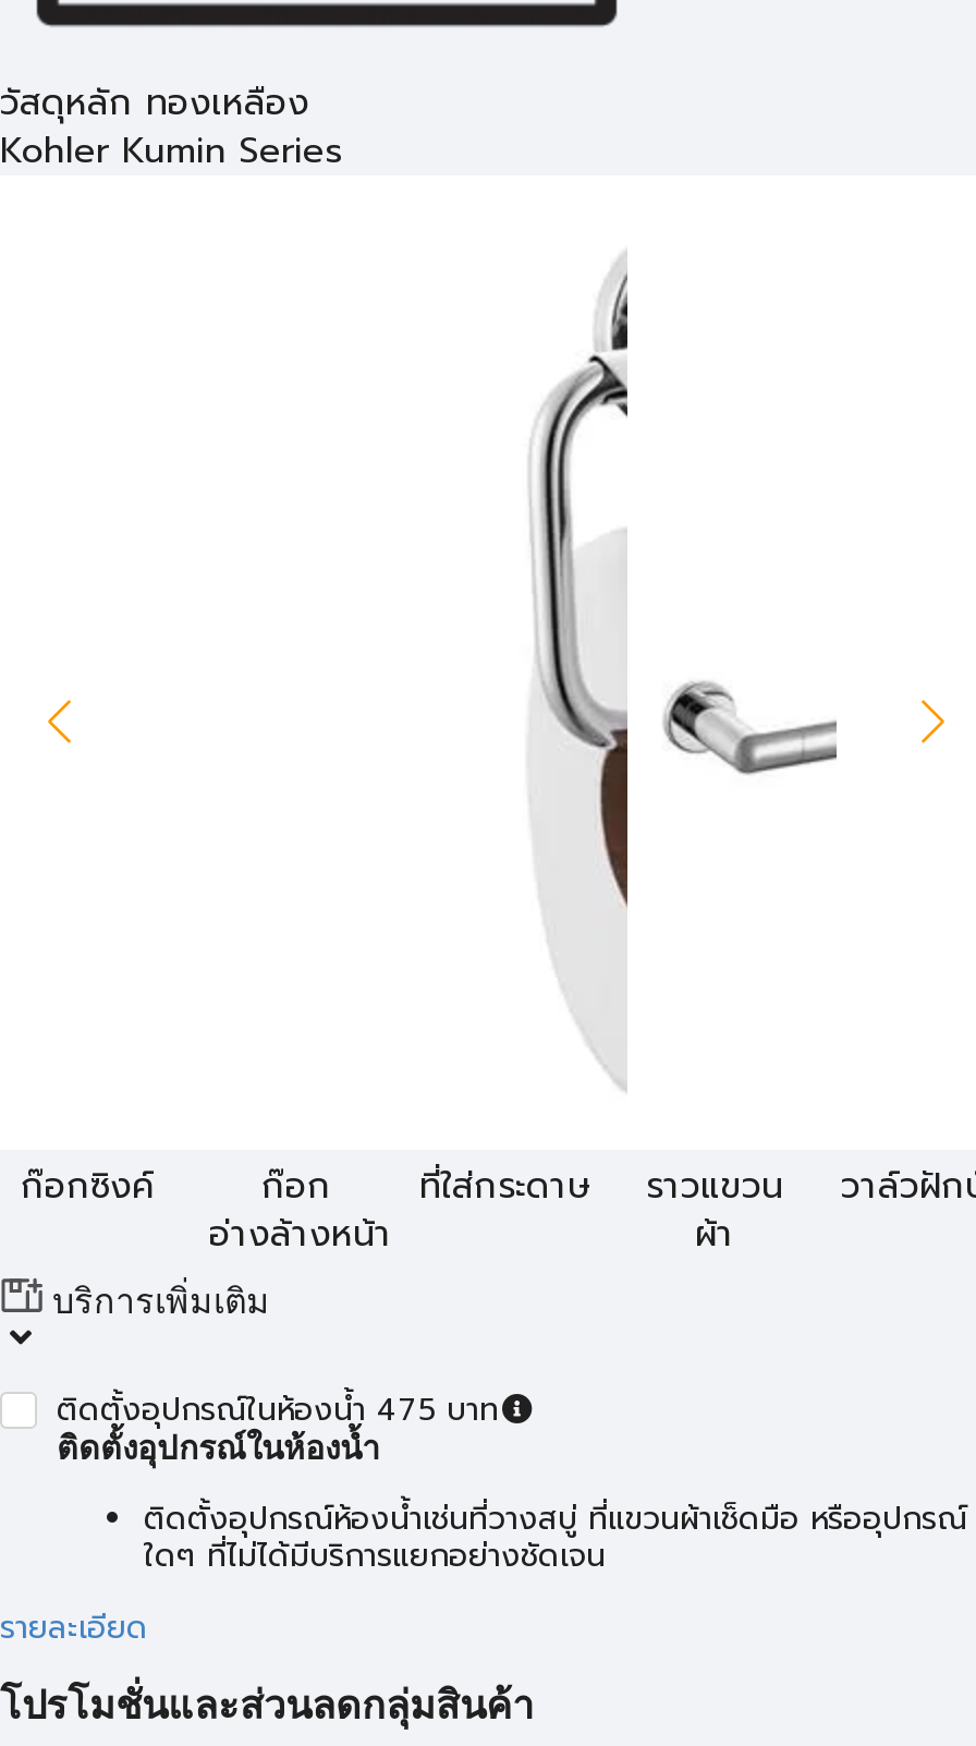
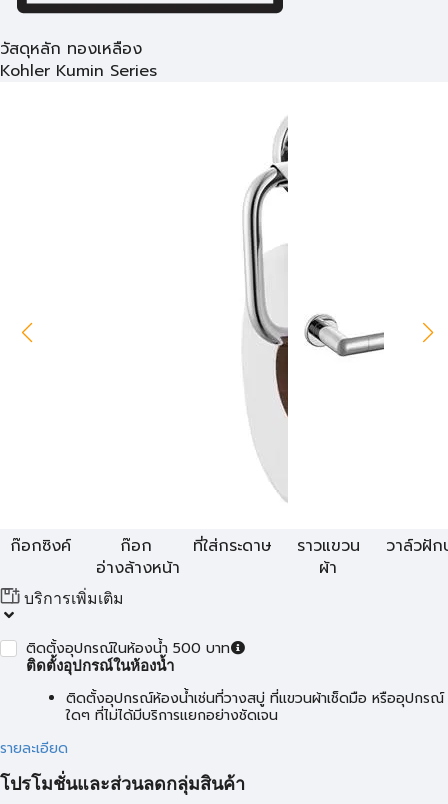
- ติดตั้งอุปกรณ์ในห้องน้ำ 475 บาท
+ ติดตั้งอุปกรณ์ในห้องน้ำ 500 บาท
